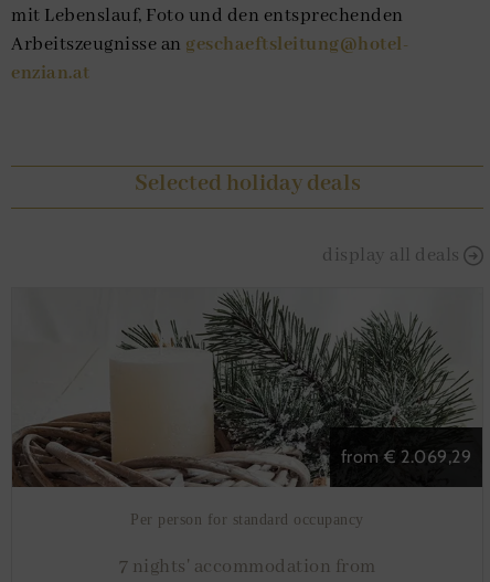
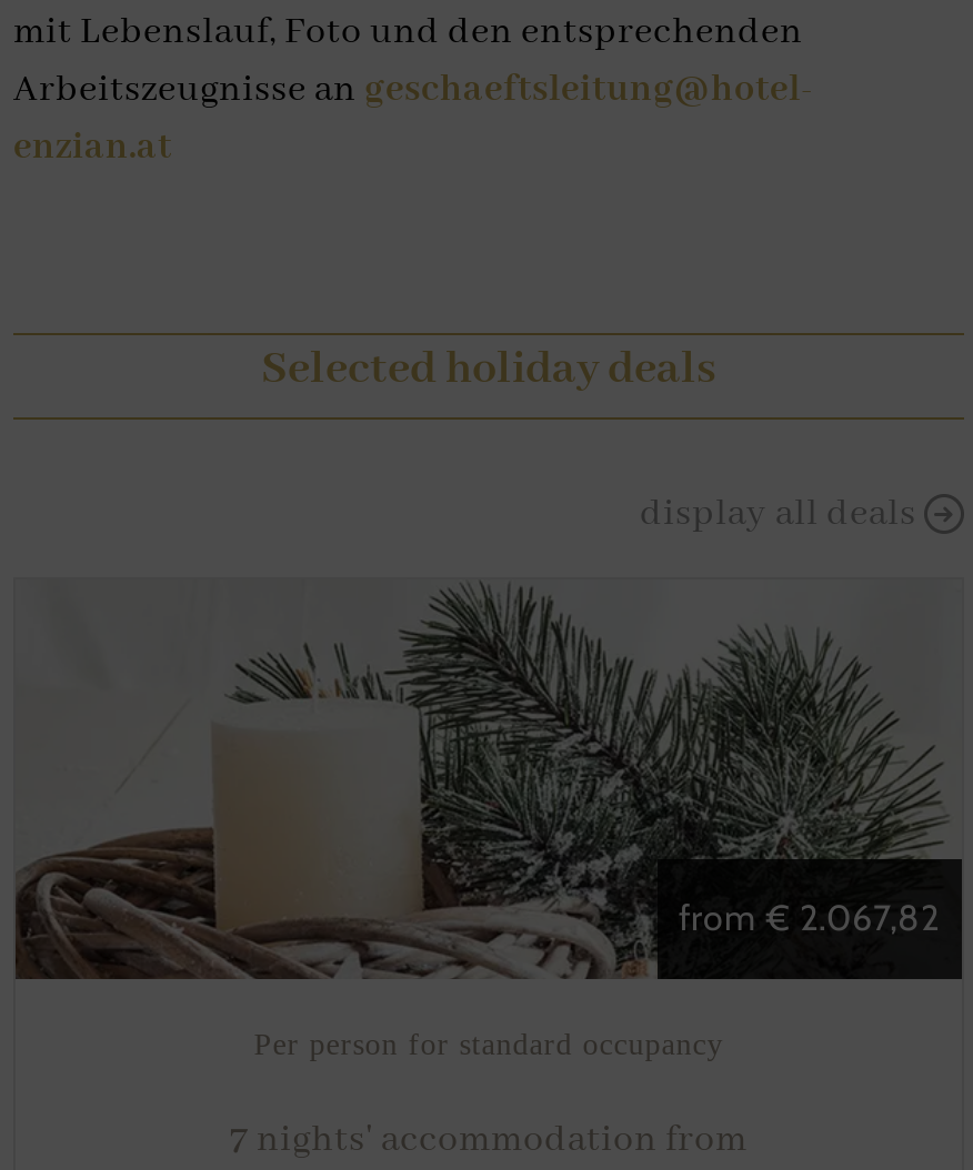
- from € 2.069,29
+ from € 2.067,82
